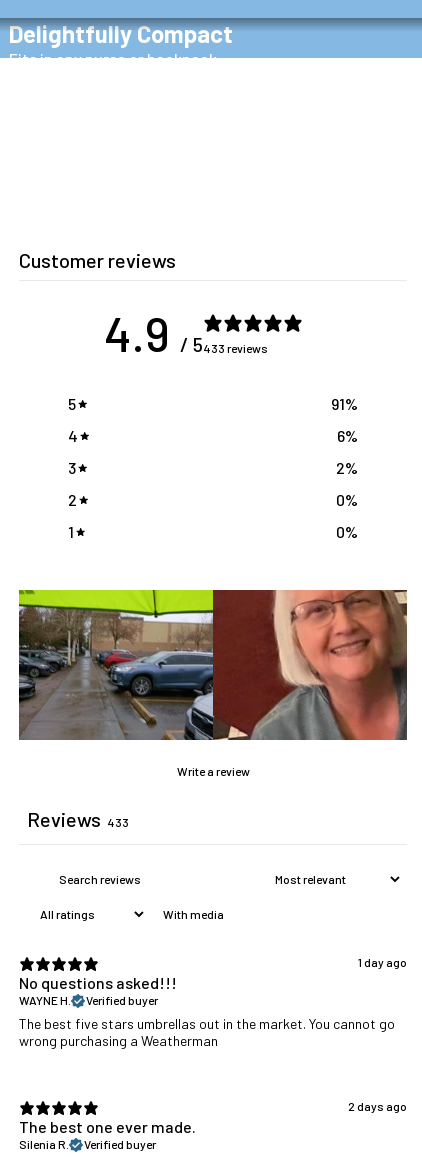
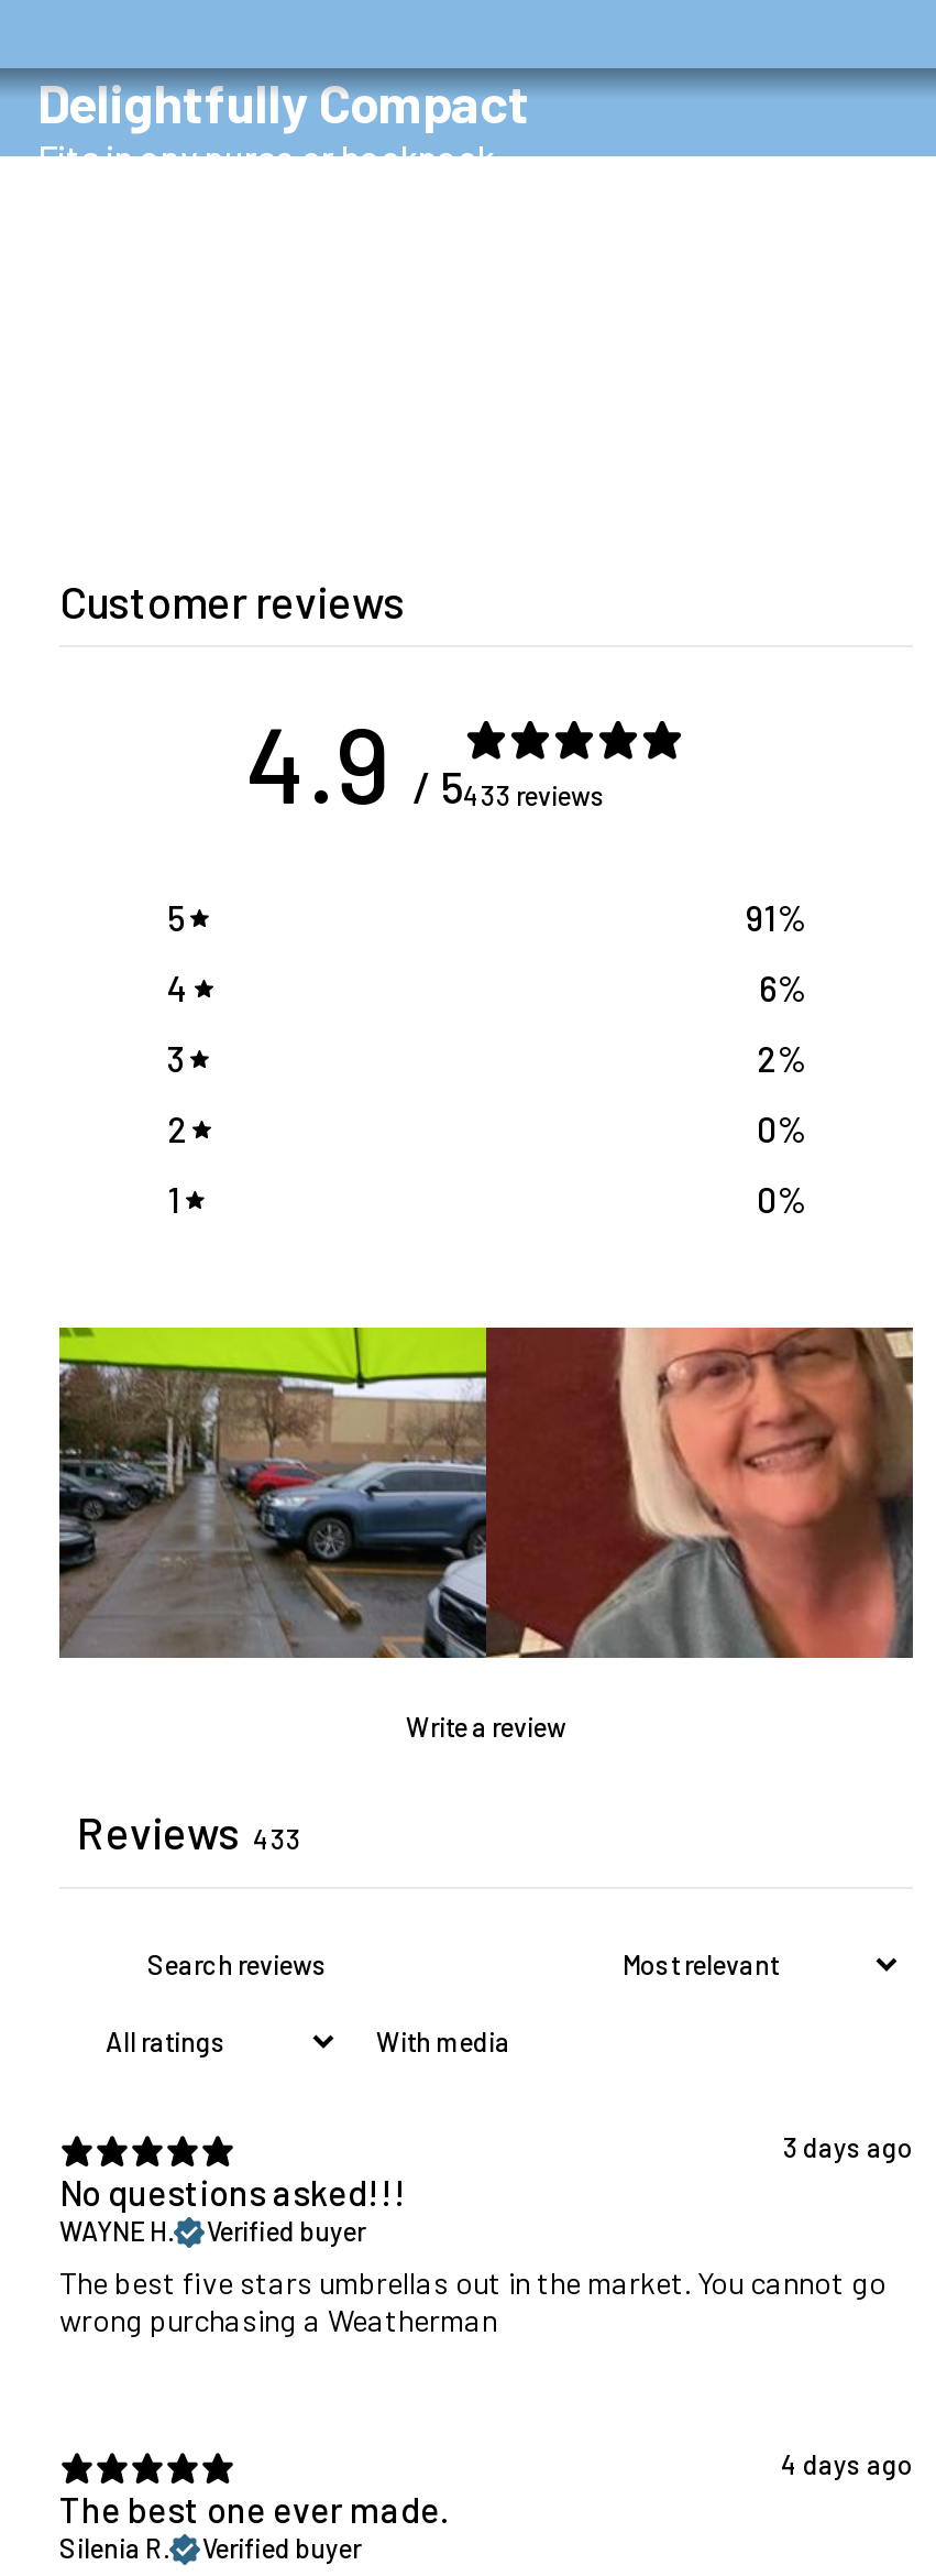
- 1 day ago
+ 3 days ago

- 2 days ago
+ 4 days ago
